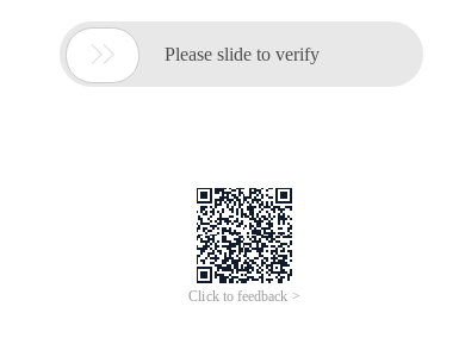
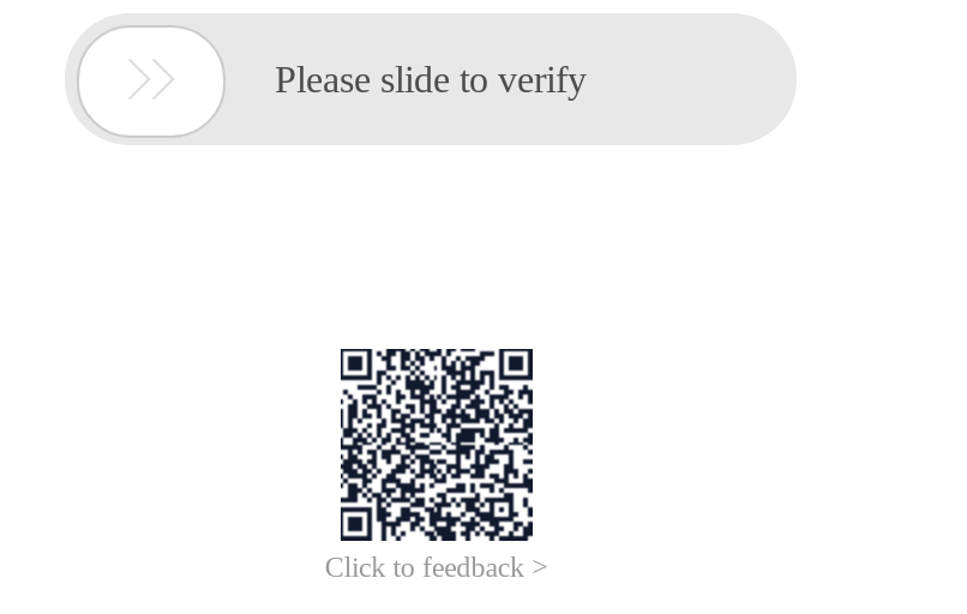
- [image]
+ [image]
